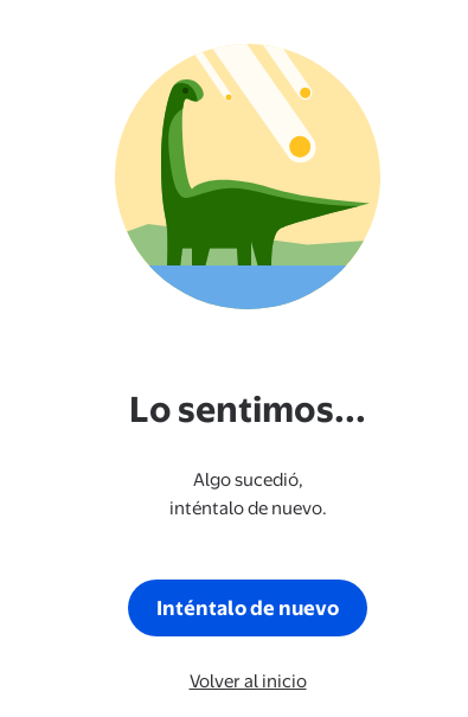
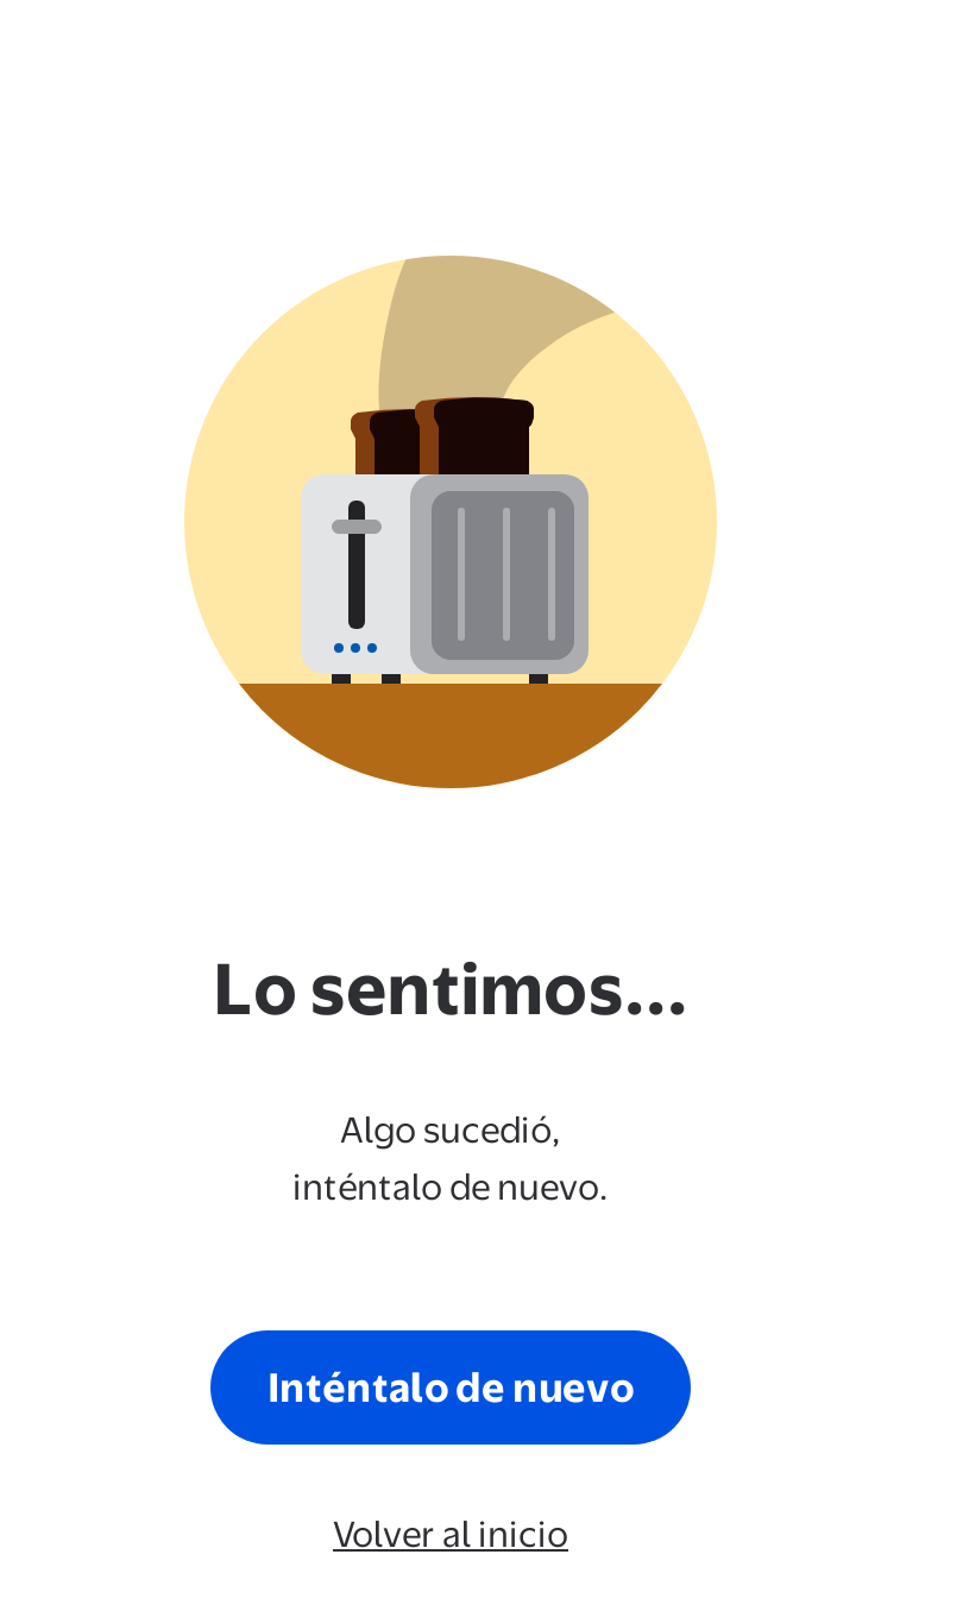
- [image]
+ [image]
